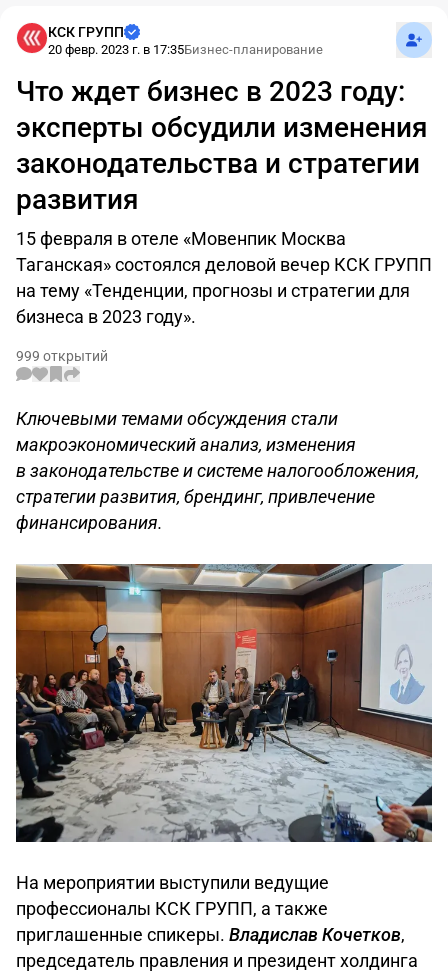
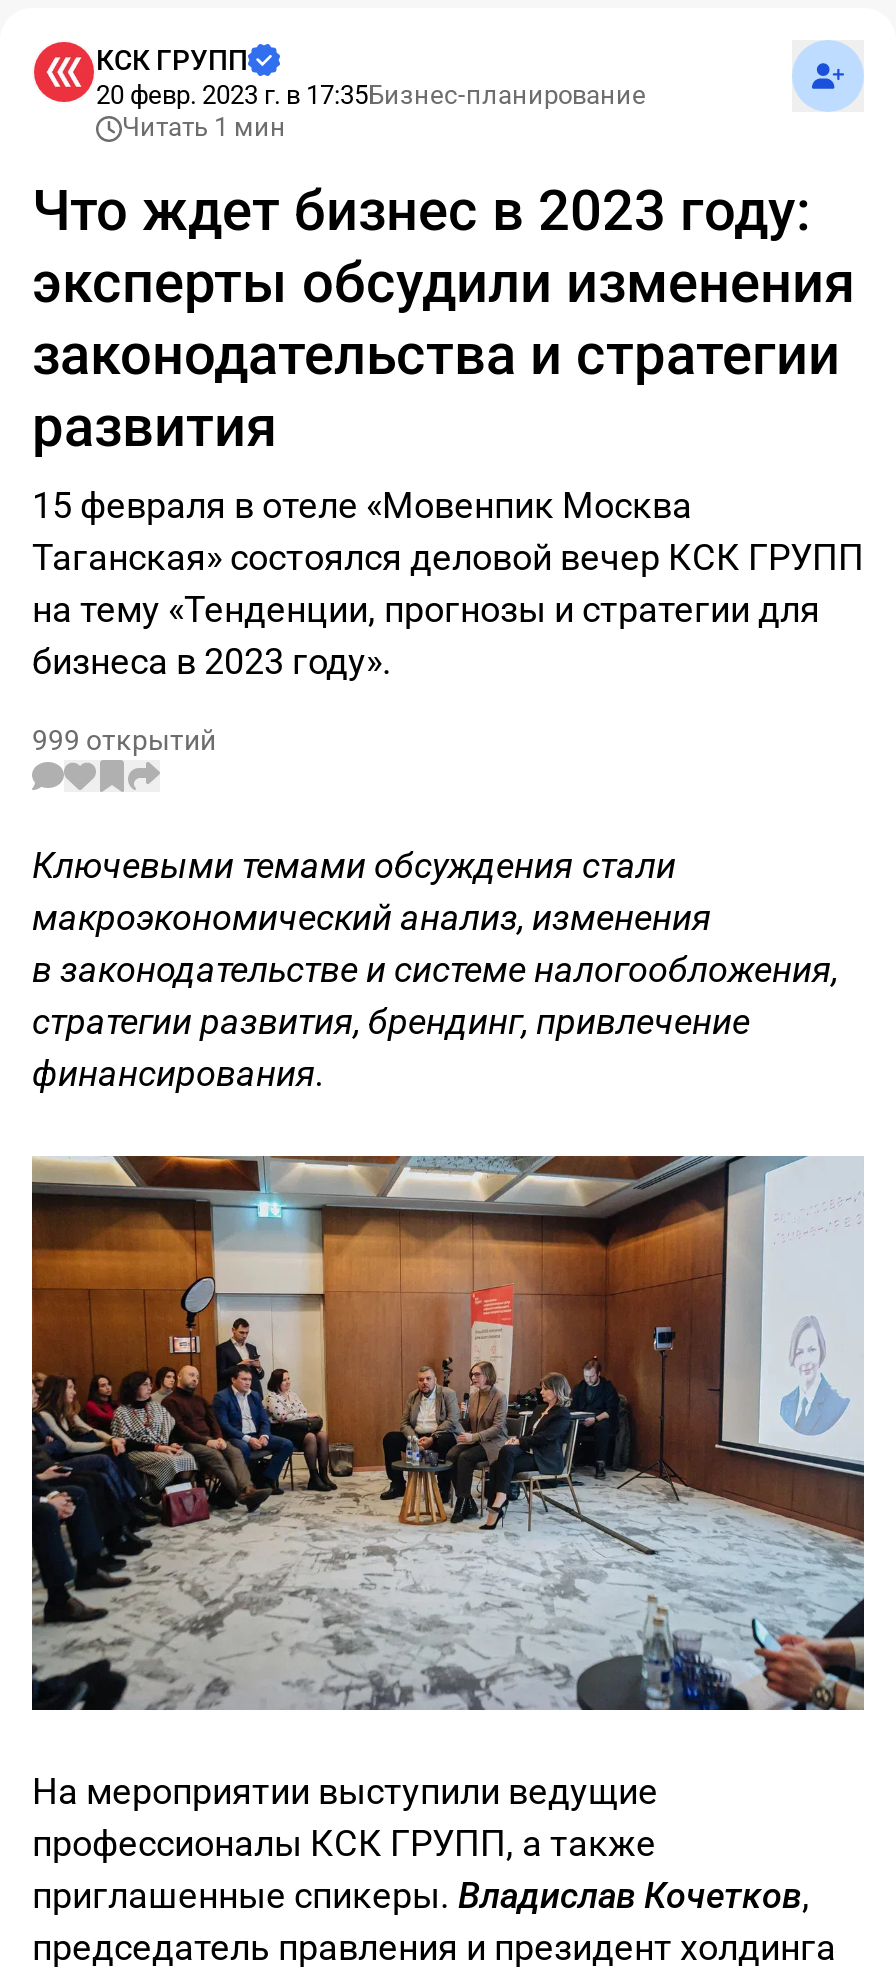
+ Читать 1 мин
